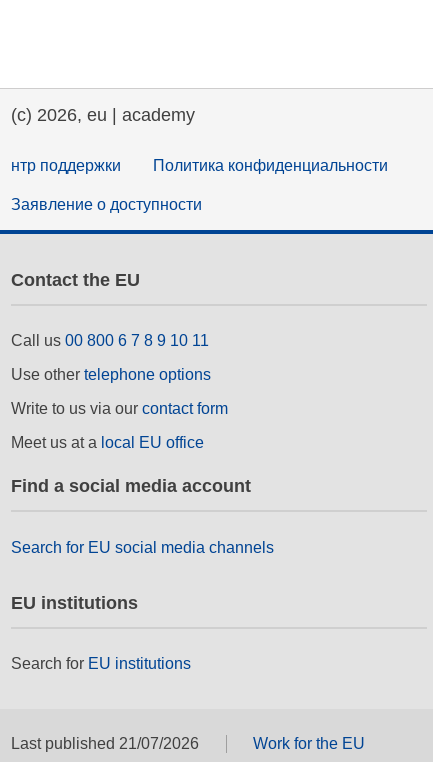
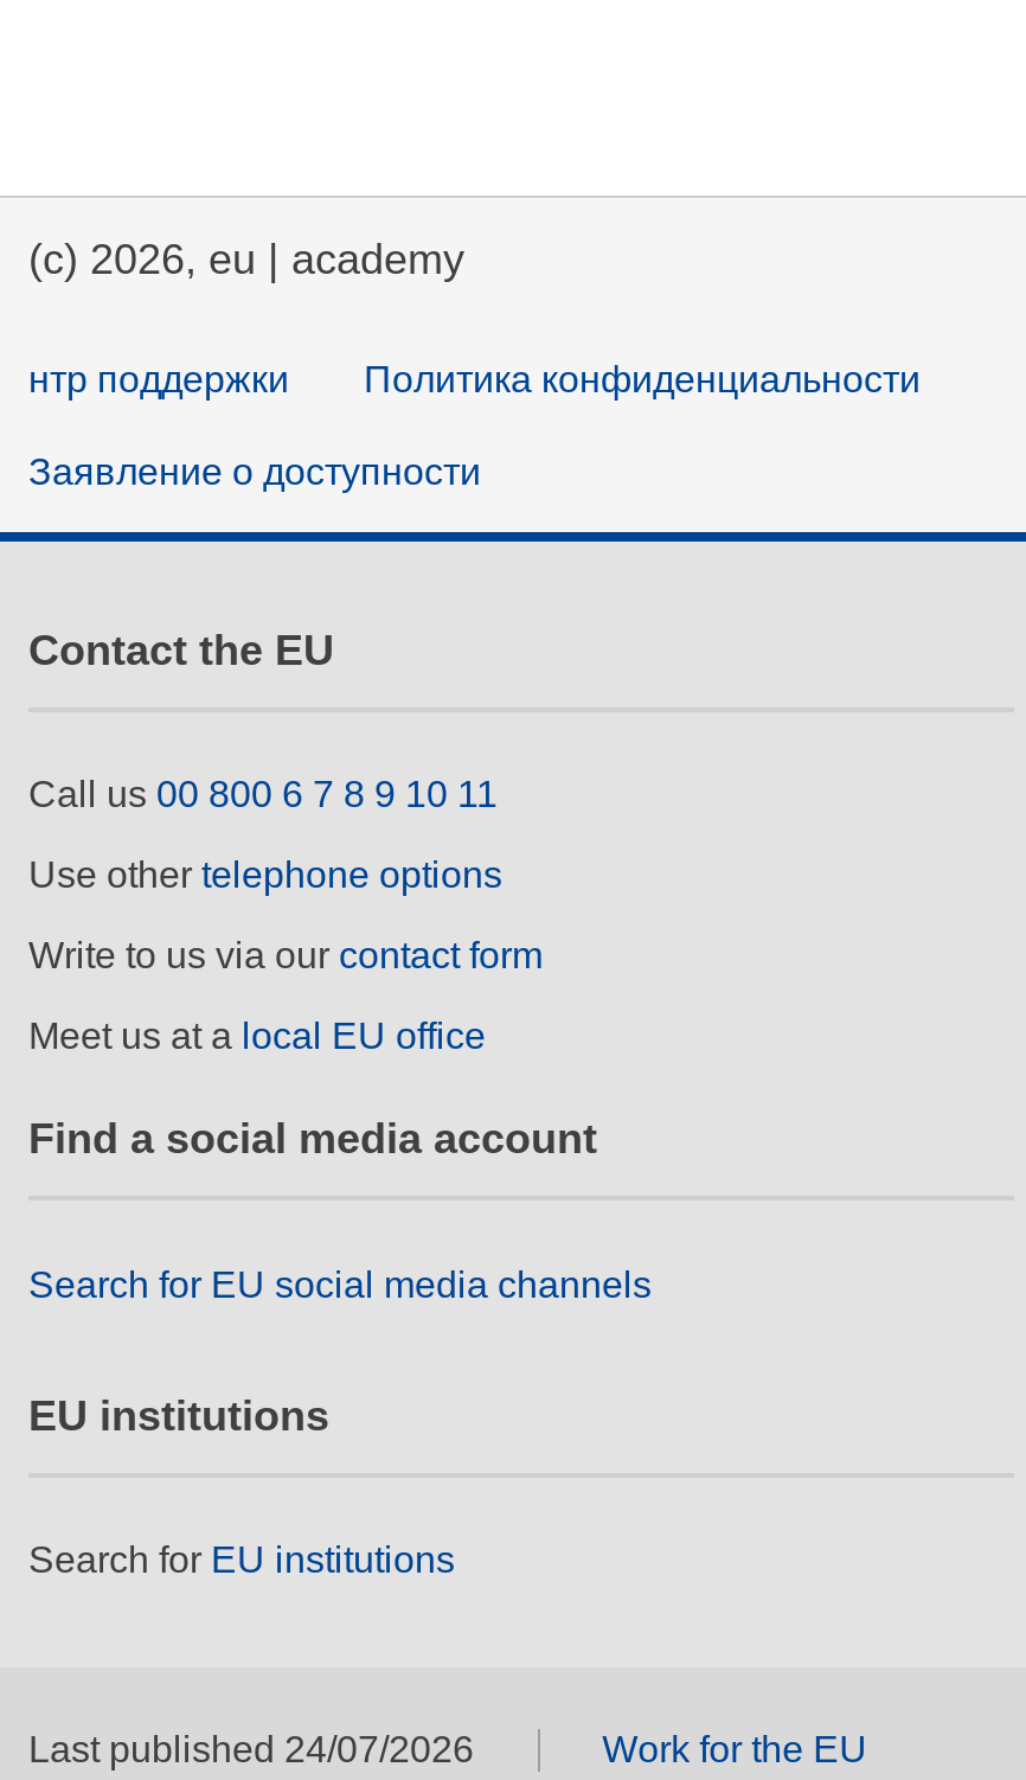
- Last published 21/07/2026
+ Last published 24/07/2026
